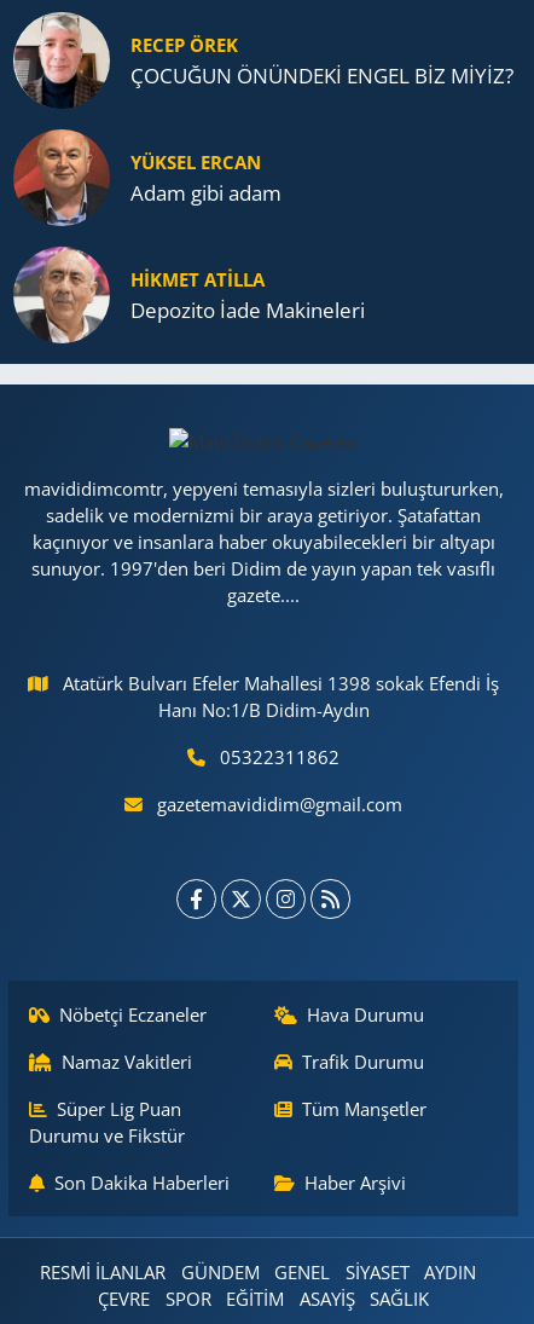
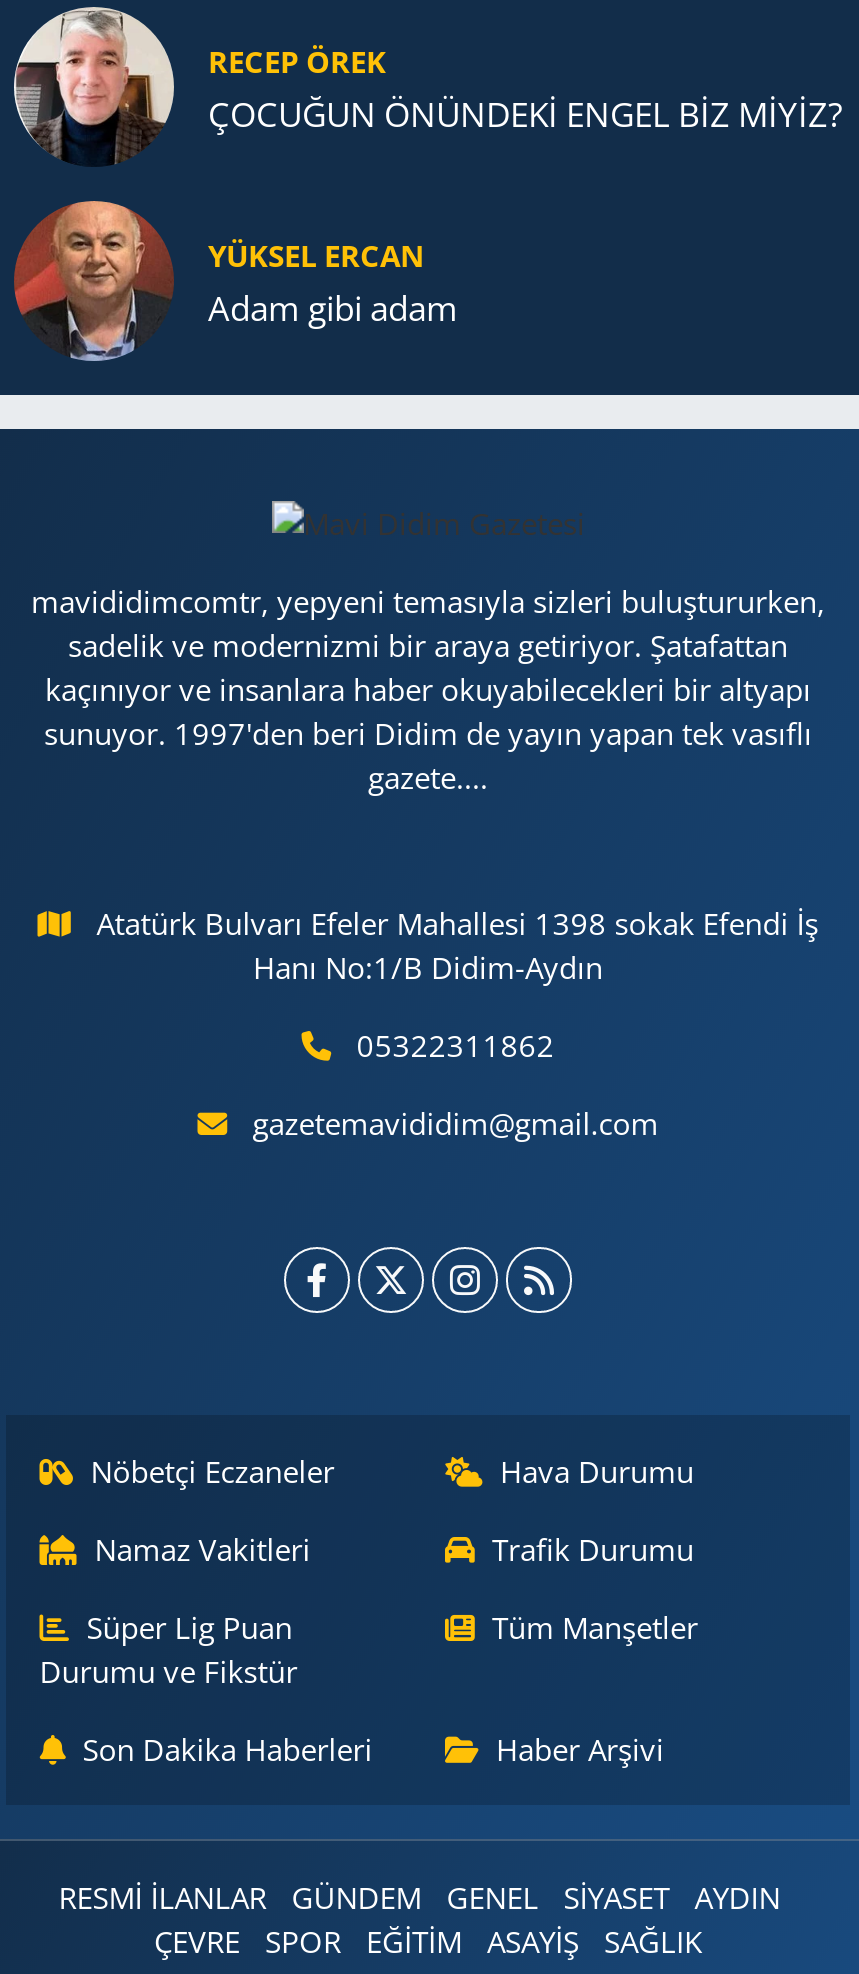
- [image]
- HİKMET ATİLLA
- Depozito İade Makineleri
